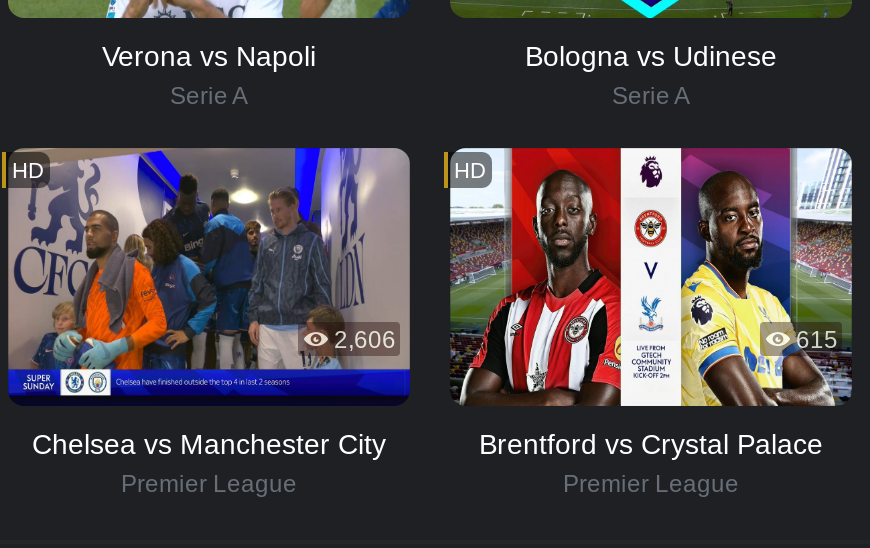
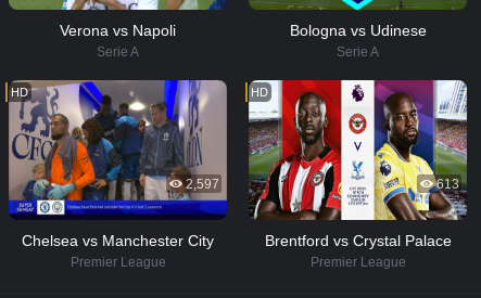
- 2,606
+ 2,597

- 615
+ 613
